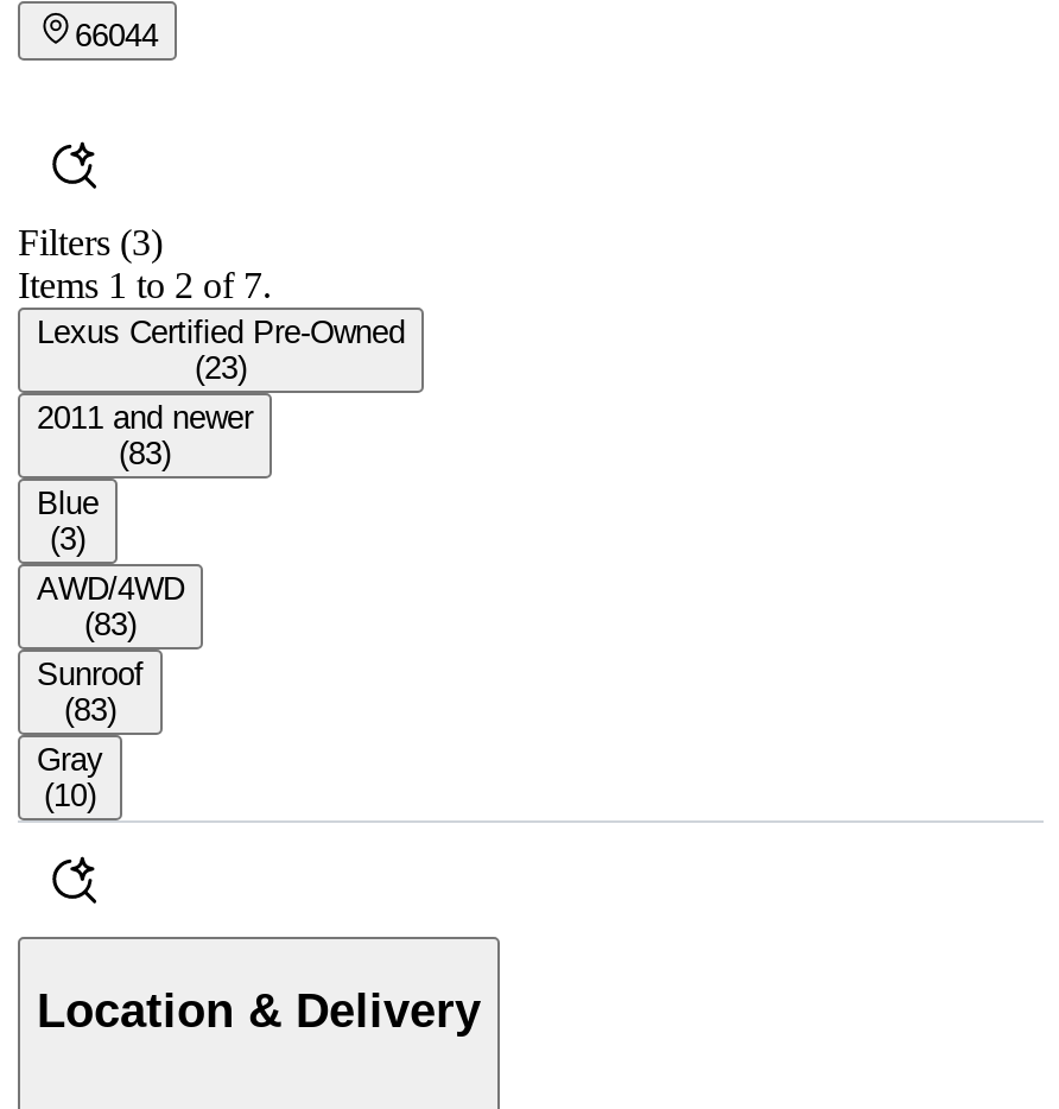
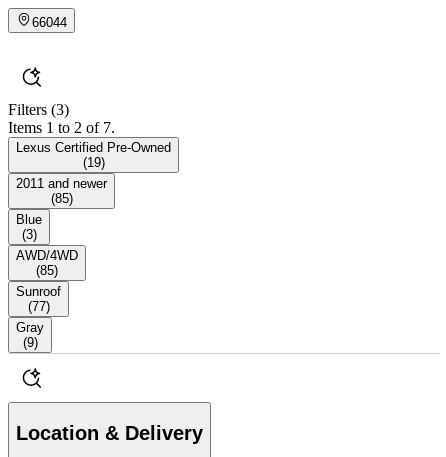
- (23)
+ (19)

- (83)
+ (85)

- (83)
+ (85)

- (83)
+ (77)

- (10)
+ (9)
